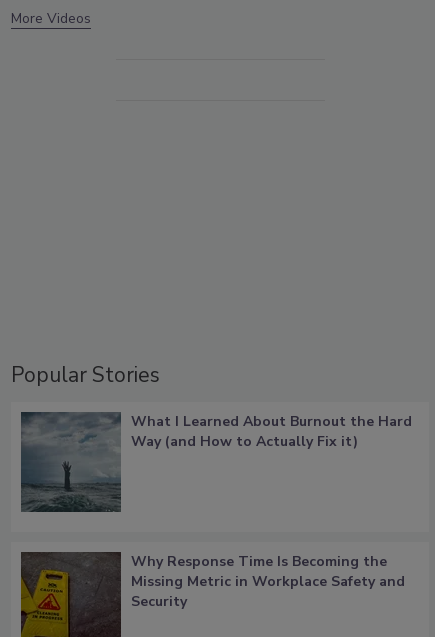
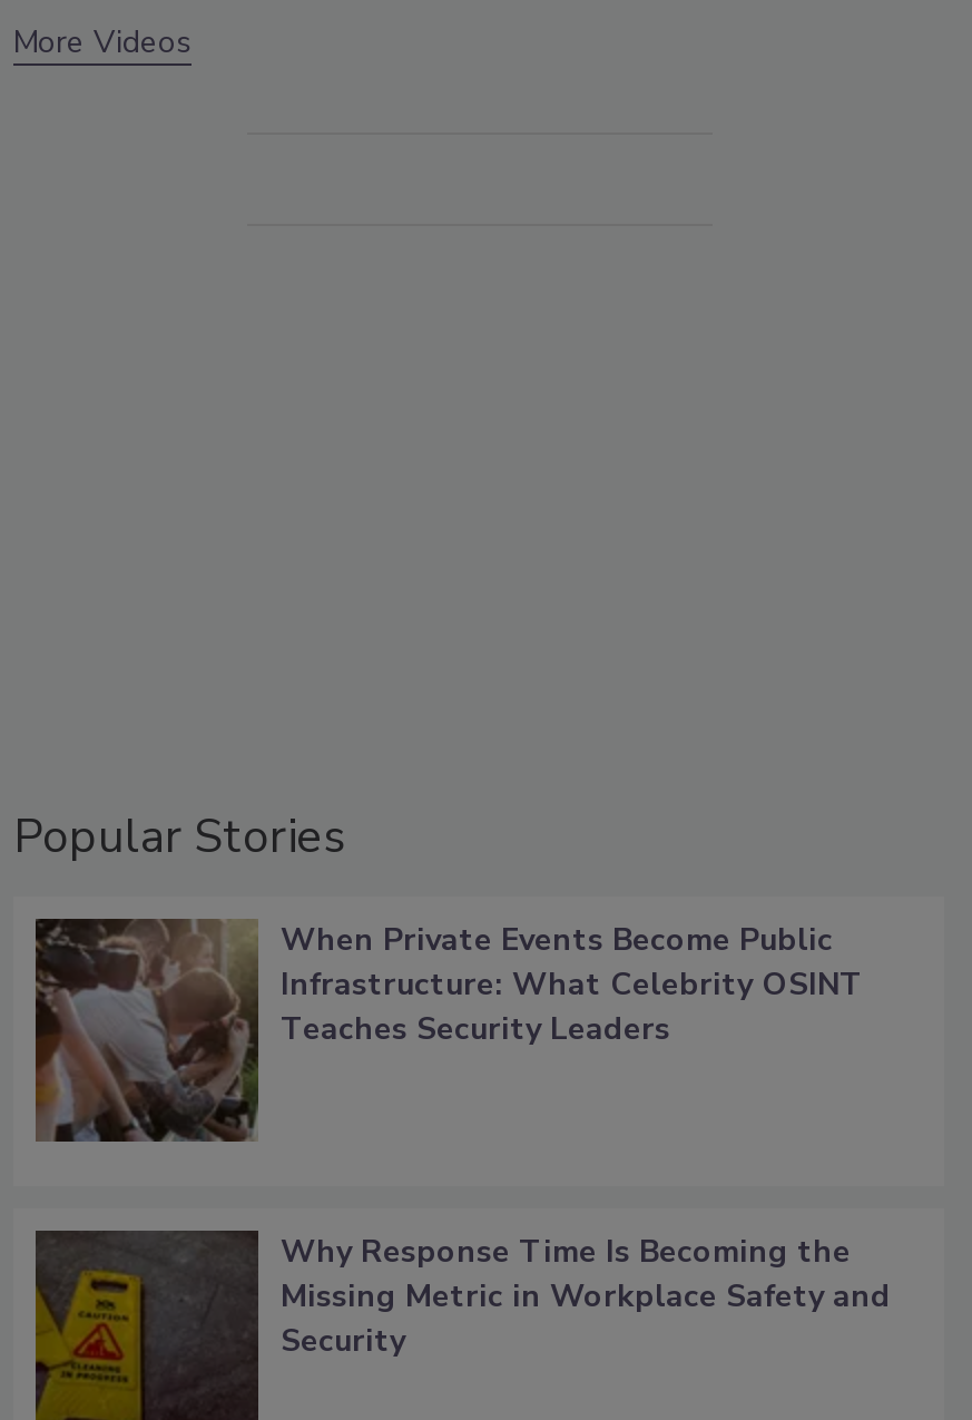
- [image]
- What I Learned About Burnout the Hard
- Way (and How to Actually Fix it)
+ [image]
+ When Private Events Become Public
+ Infrastructure: What Celebrity OSINT
+ Teaches Security Leaders
